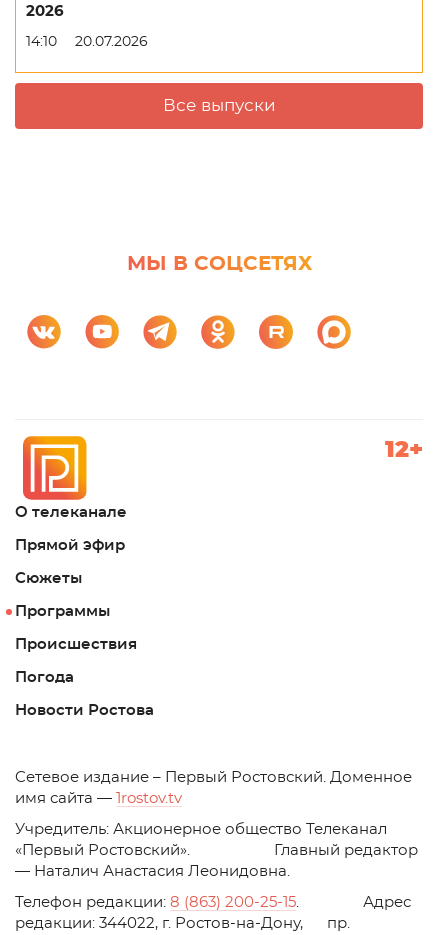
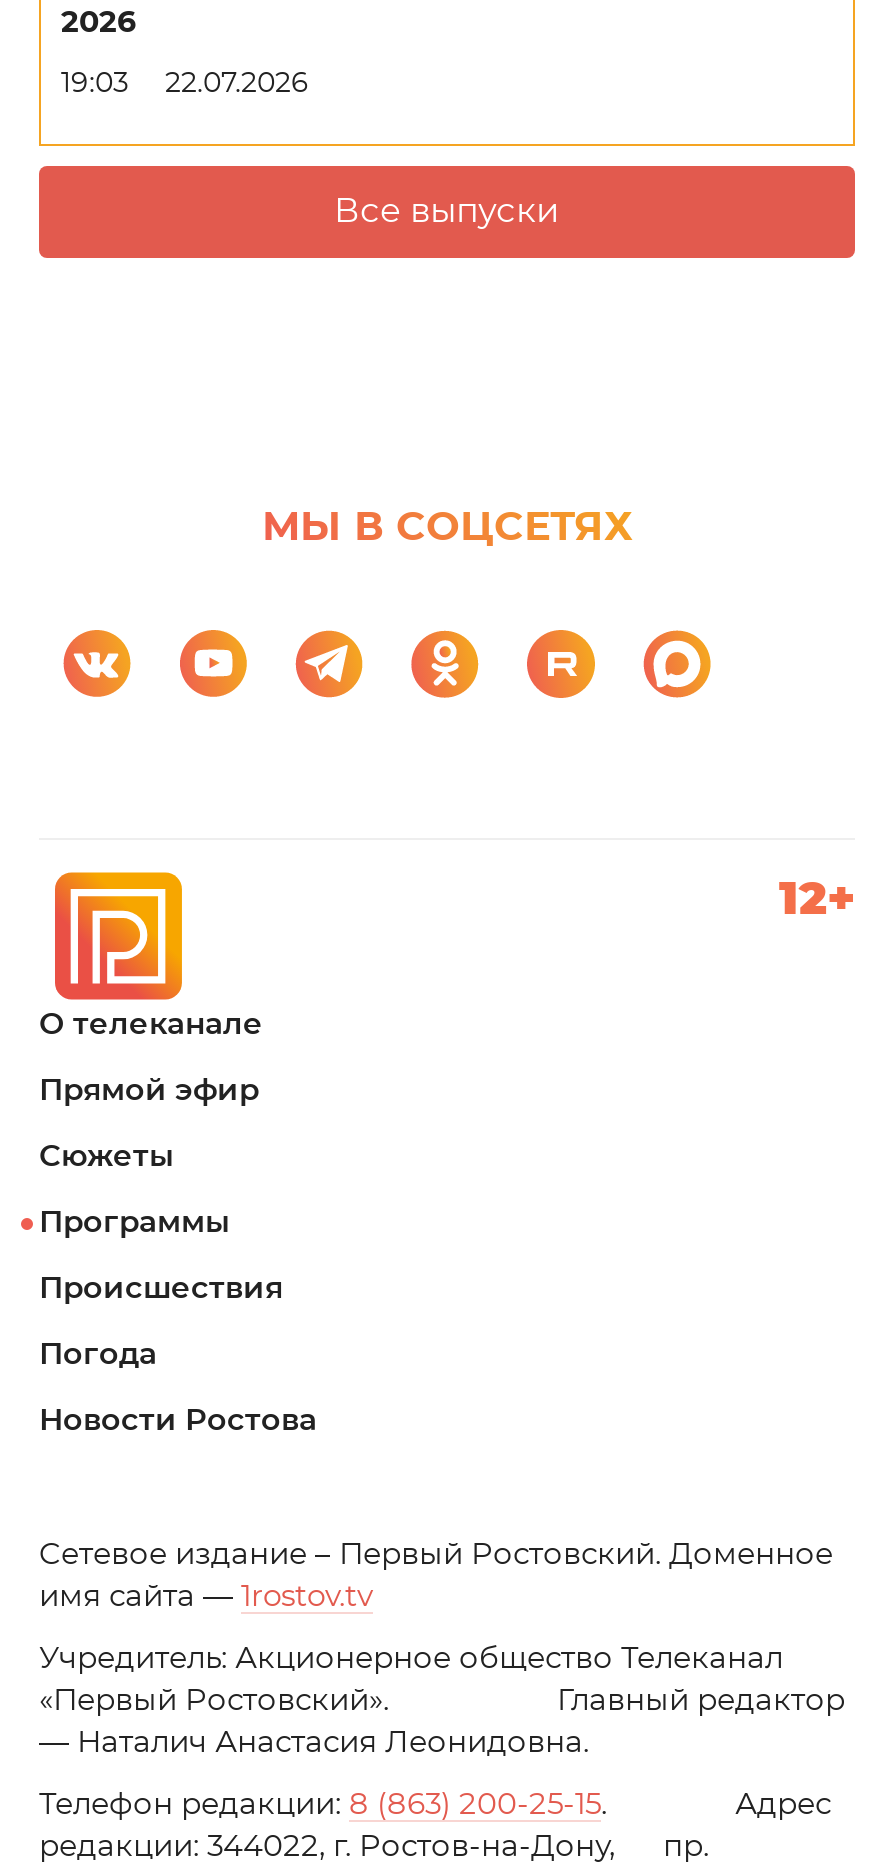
- 14:10
+ 19:03

- 20.07.2026
+ 22.07.2026
